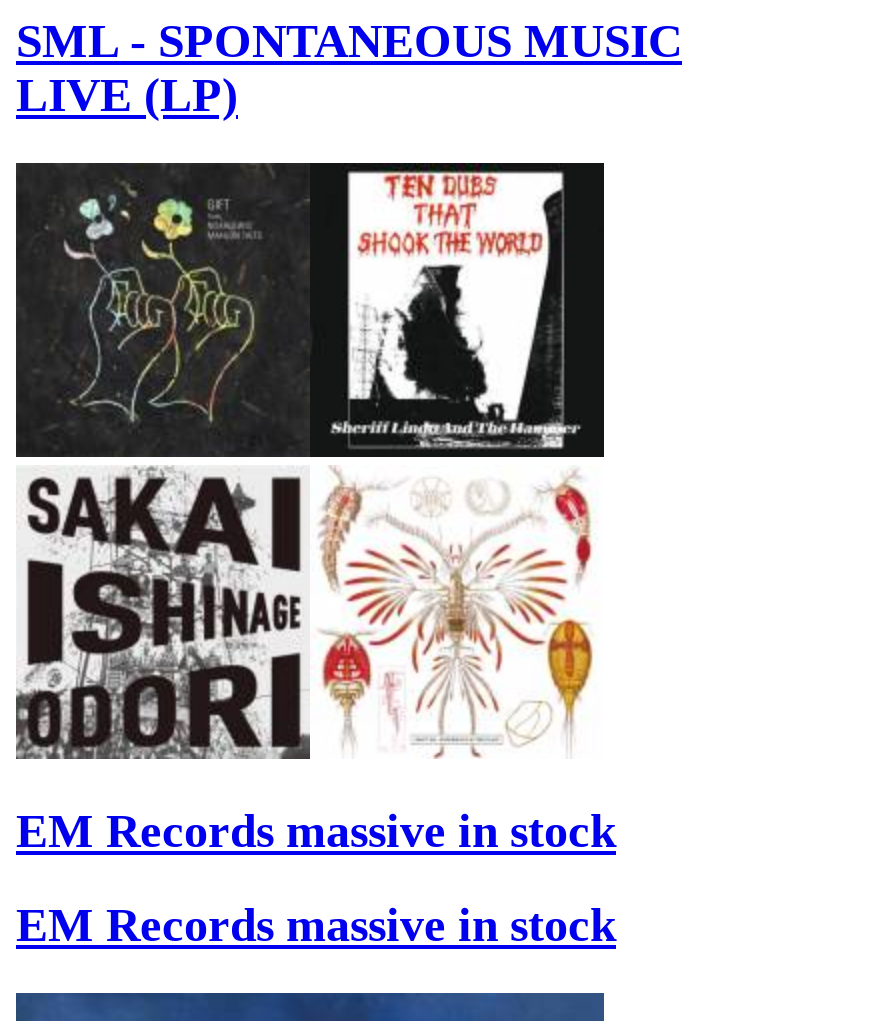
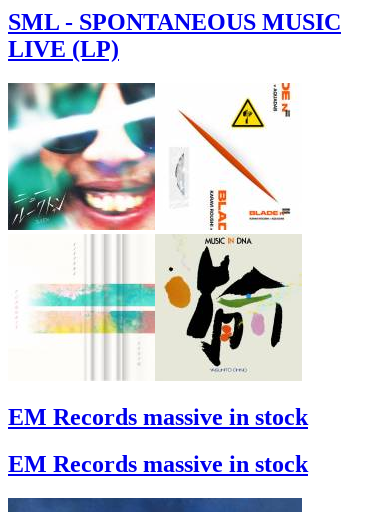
- [image]
+ [image]
